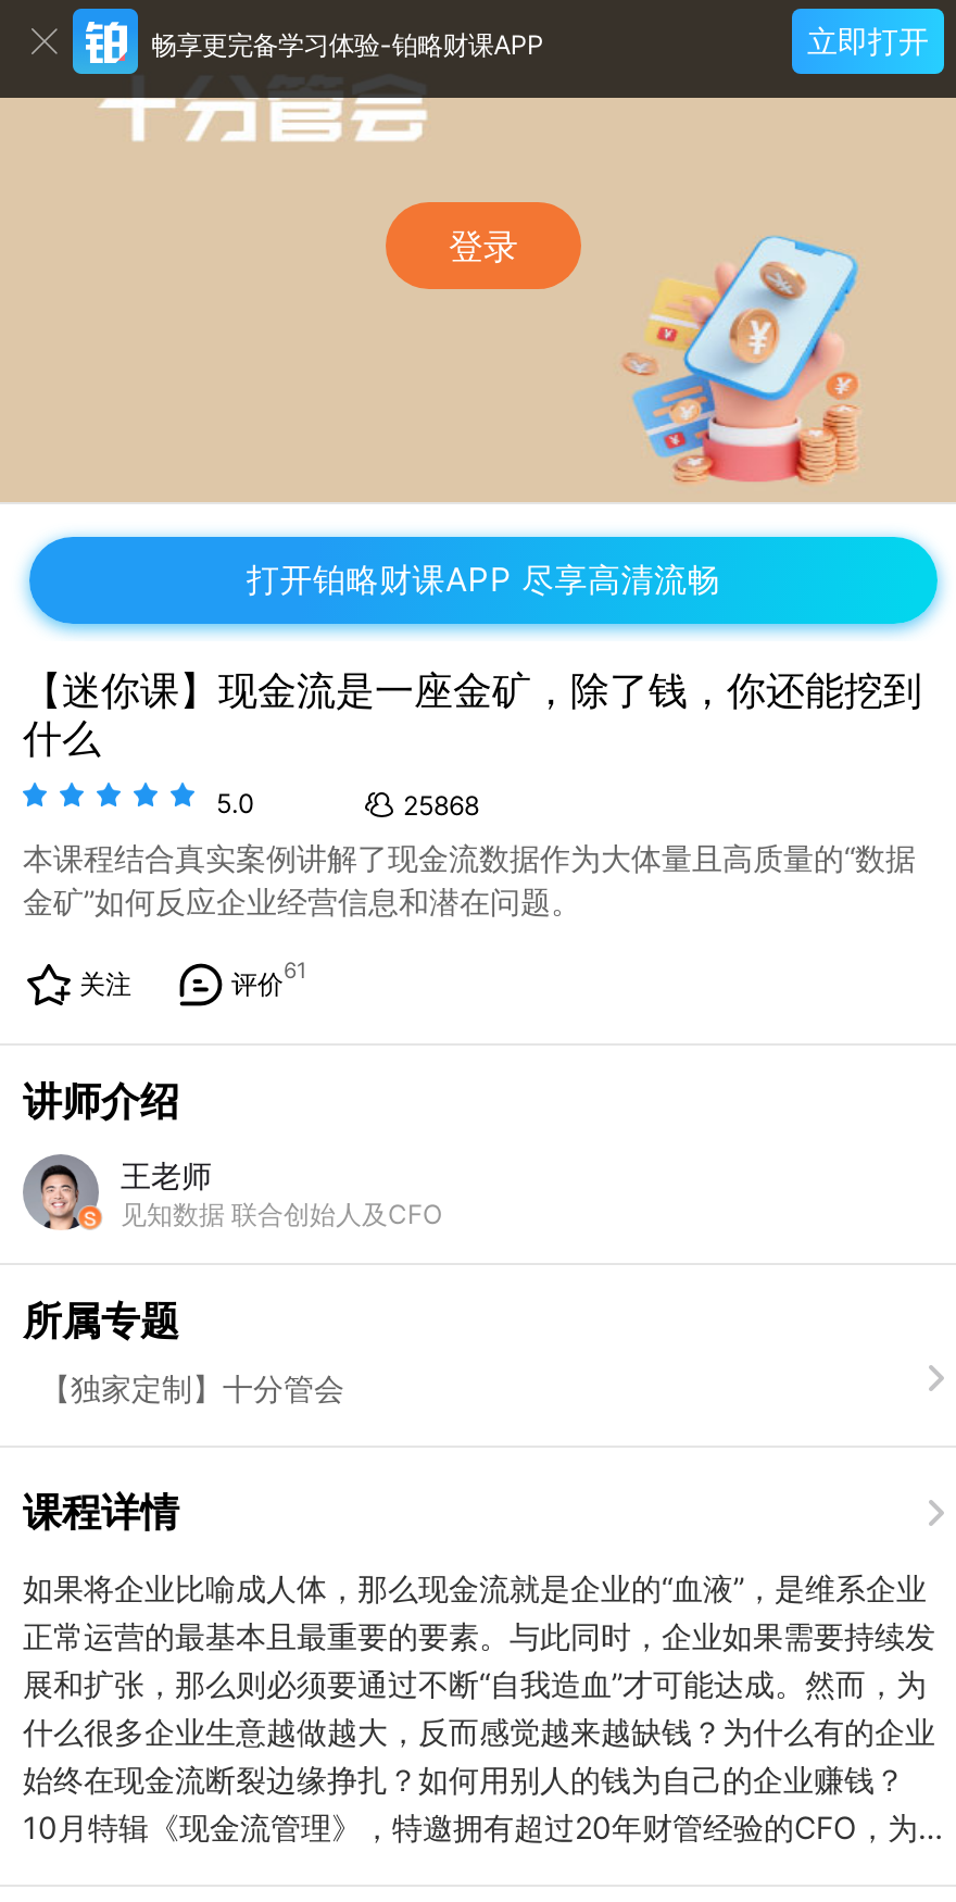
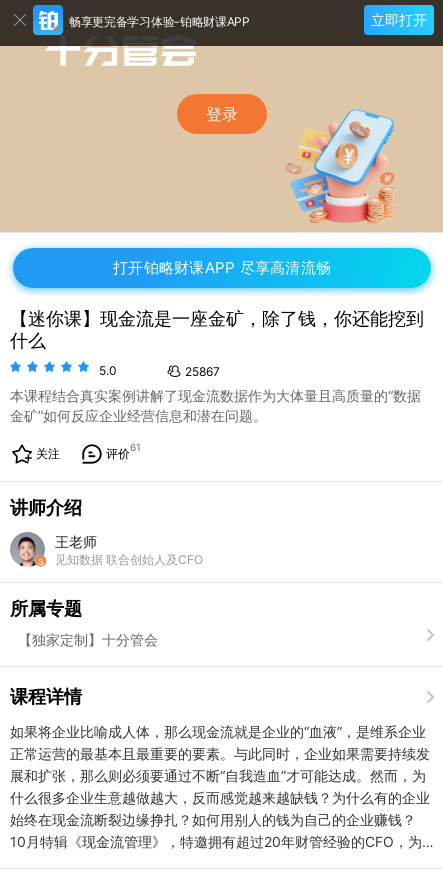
- 25868
+ 25867
